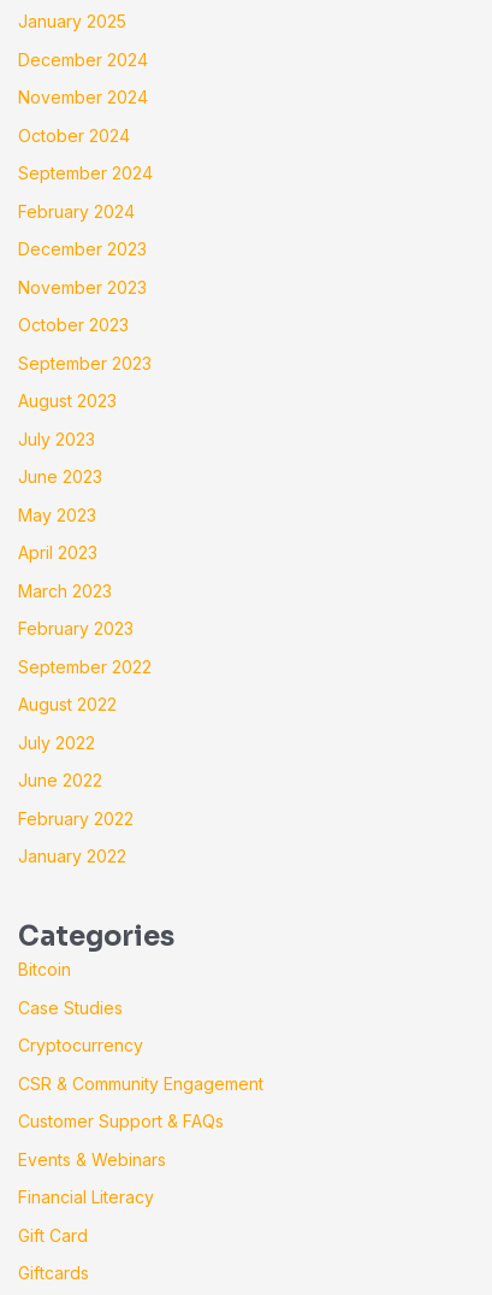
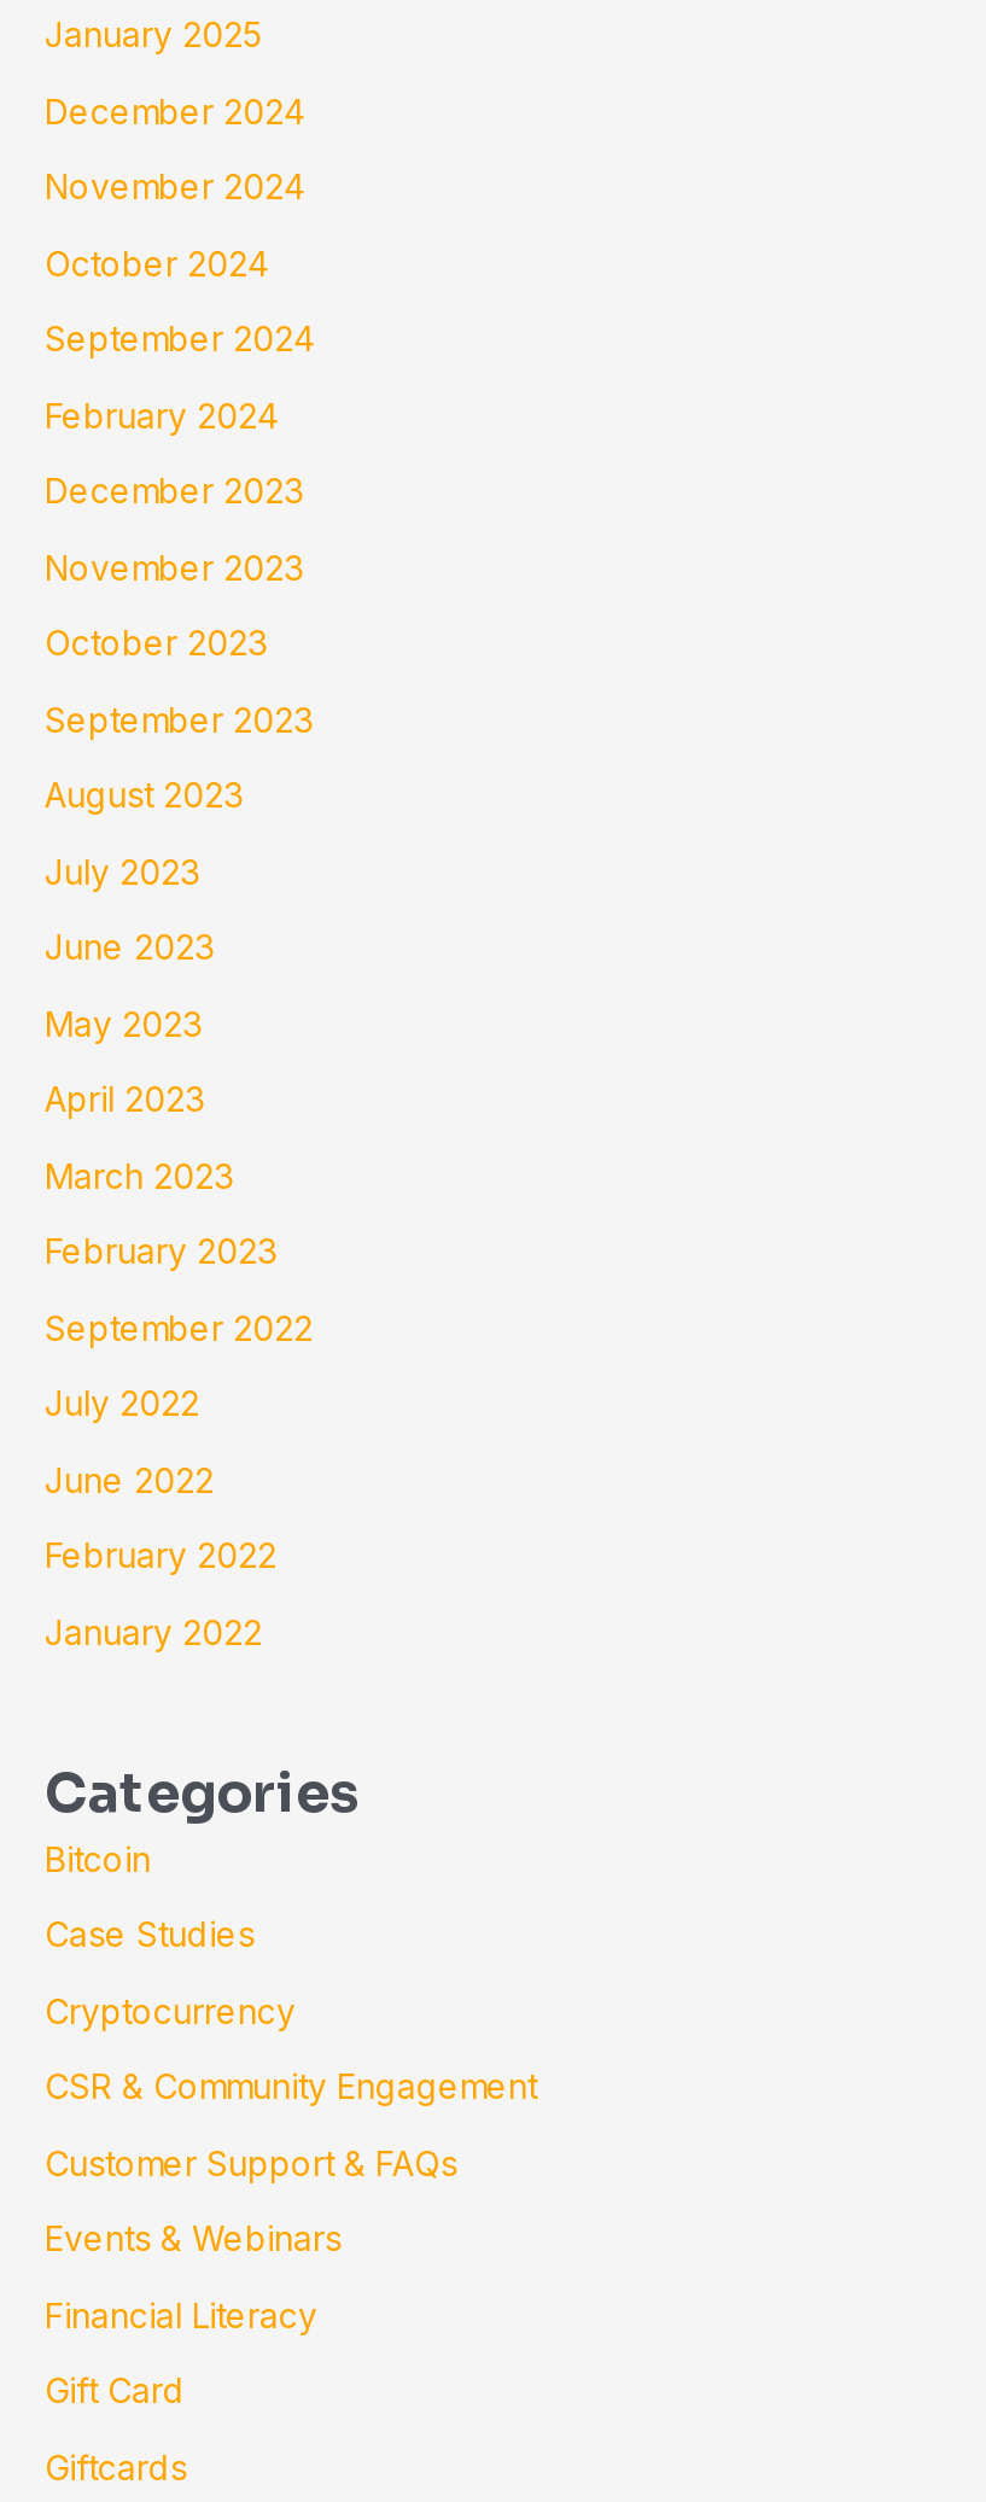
- August 2022
